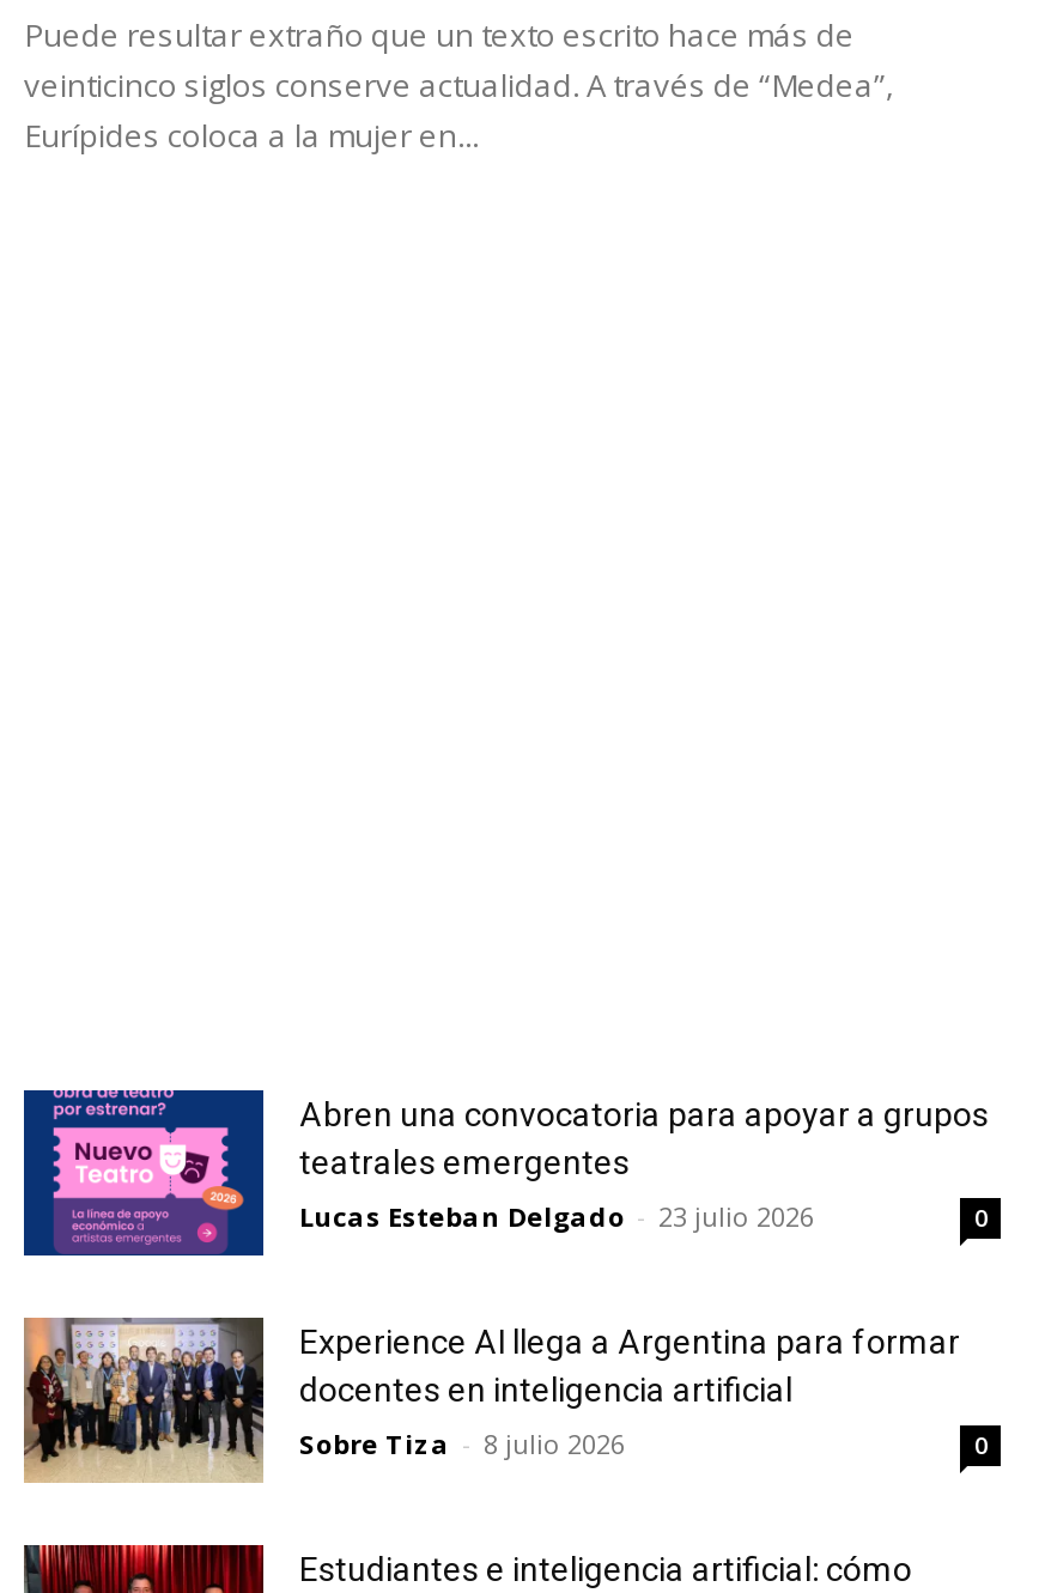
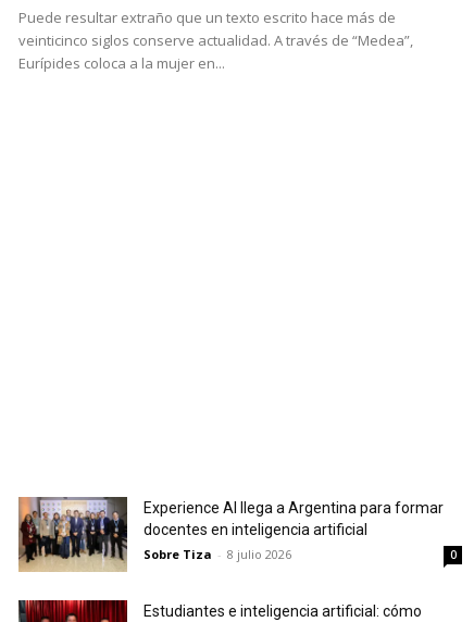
- [image]
- Abren una convocatoria para apoyar a grupos
- teatrales emergentes
- Lucas Esteban Delgado - 23 julio 2026
- 0
